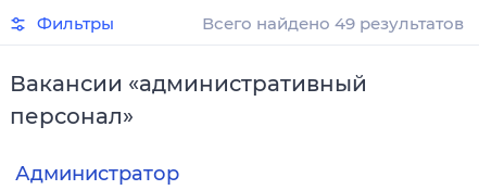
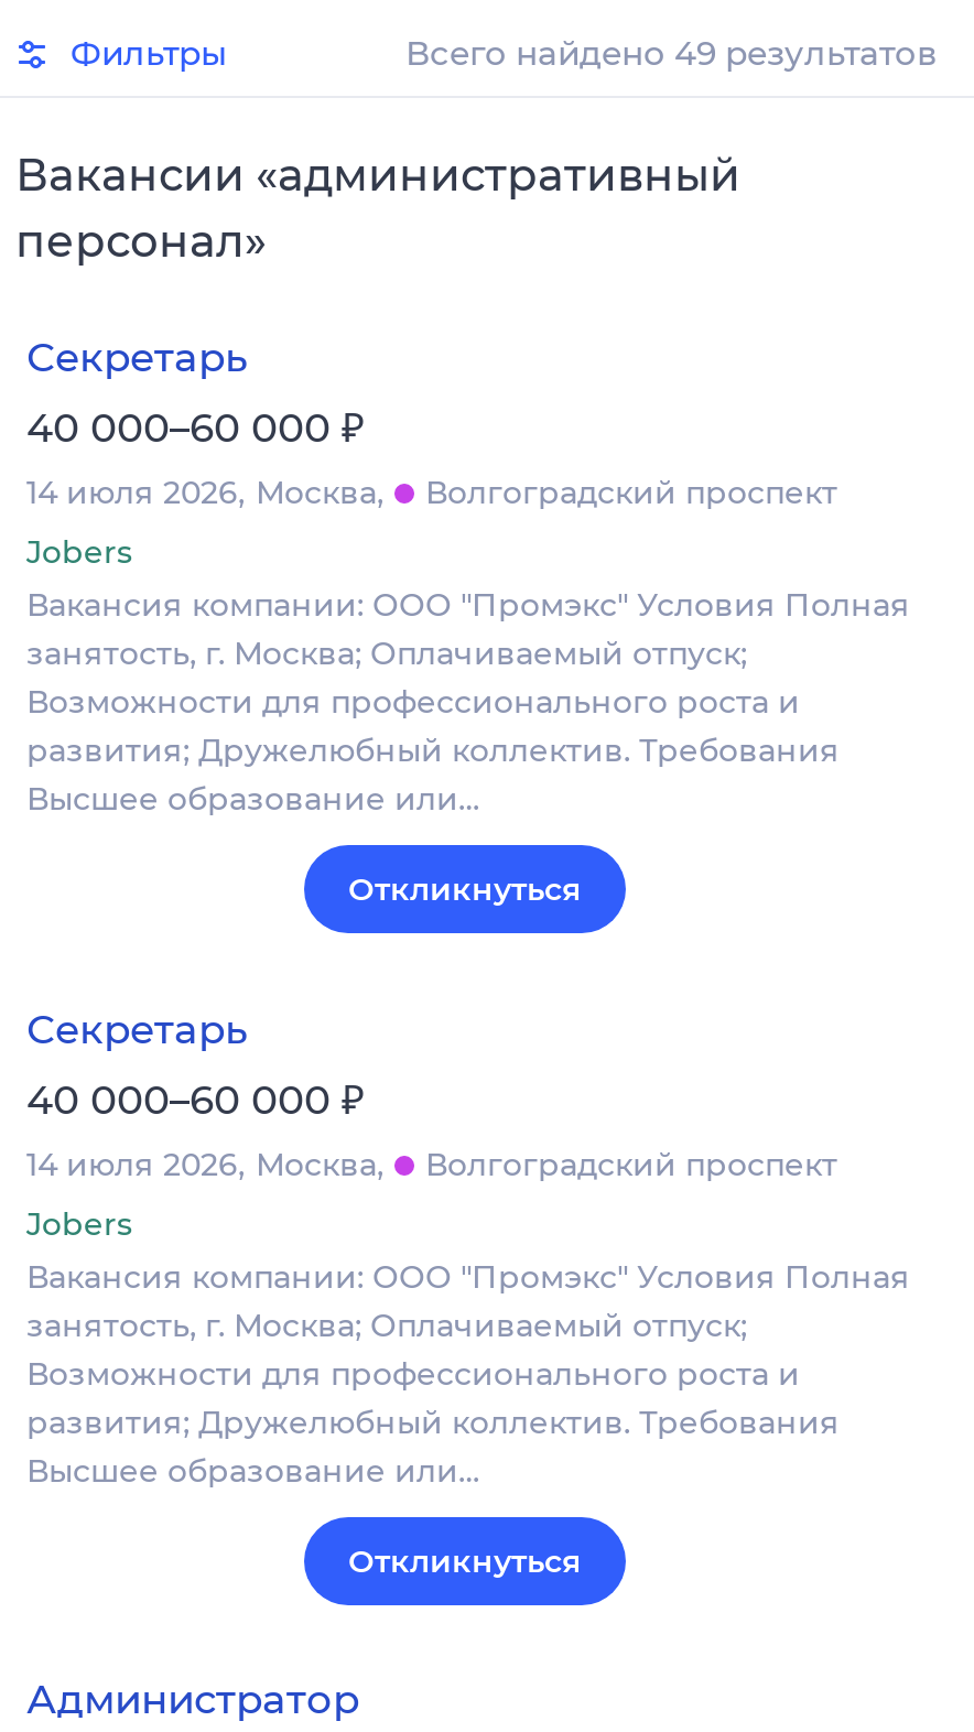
+ Секретарь
+ 40 000–60 000 ₽
+ 14 июля 2026 Москва
+ Волгоградский проспект
+ Jobers
+ Вакансия компании: ООО "Промэкс" Условия Полная
+ занятость, г. Москва; Оплачиваемый отпуск;
+ Возможности для профессионального роста и
+ развития; Дружелюбный коллектив. Требования
+ Высшее образование или…
+ Откликнуться
+ Секретарь
+ 40 000–60 000 ₽
+ 14 июля 2026 Москва
+ Волгоградский проспект
+ Jobers
+ Вакансия компании: ООО "Промэкс" Условия Полная
+ занятость, г. Москва; Оплачиваемый отпуск;
+ Возможности для профессионального роста и
+ развития; Дружелюбный коллектив. Требования
+ Высшее образование или…
+ Откликнуться
